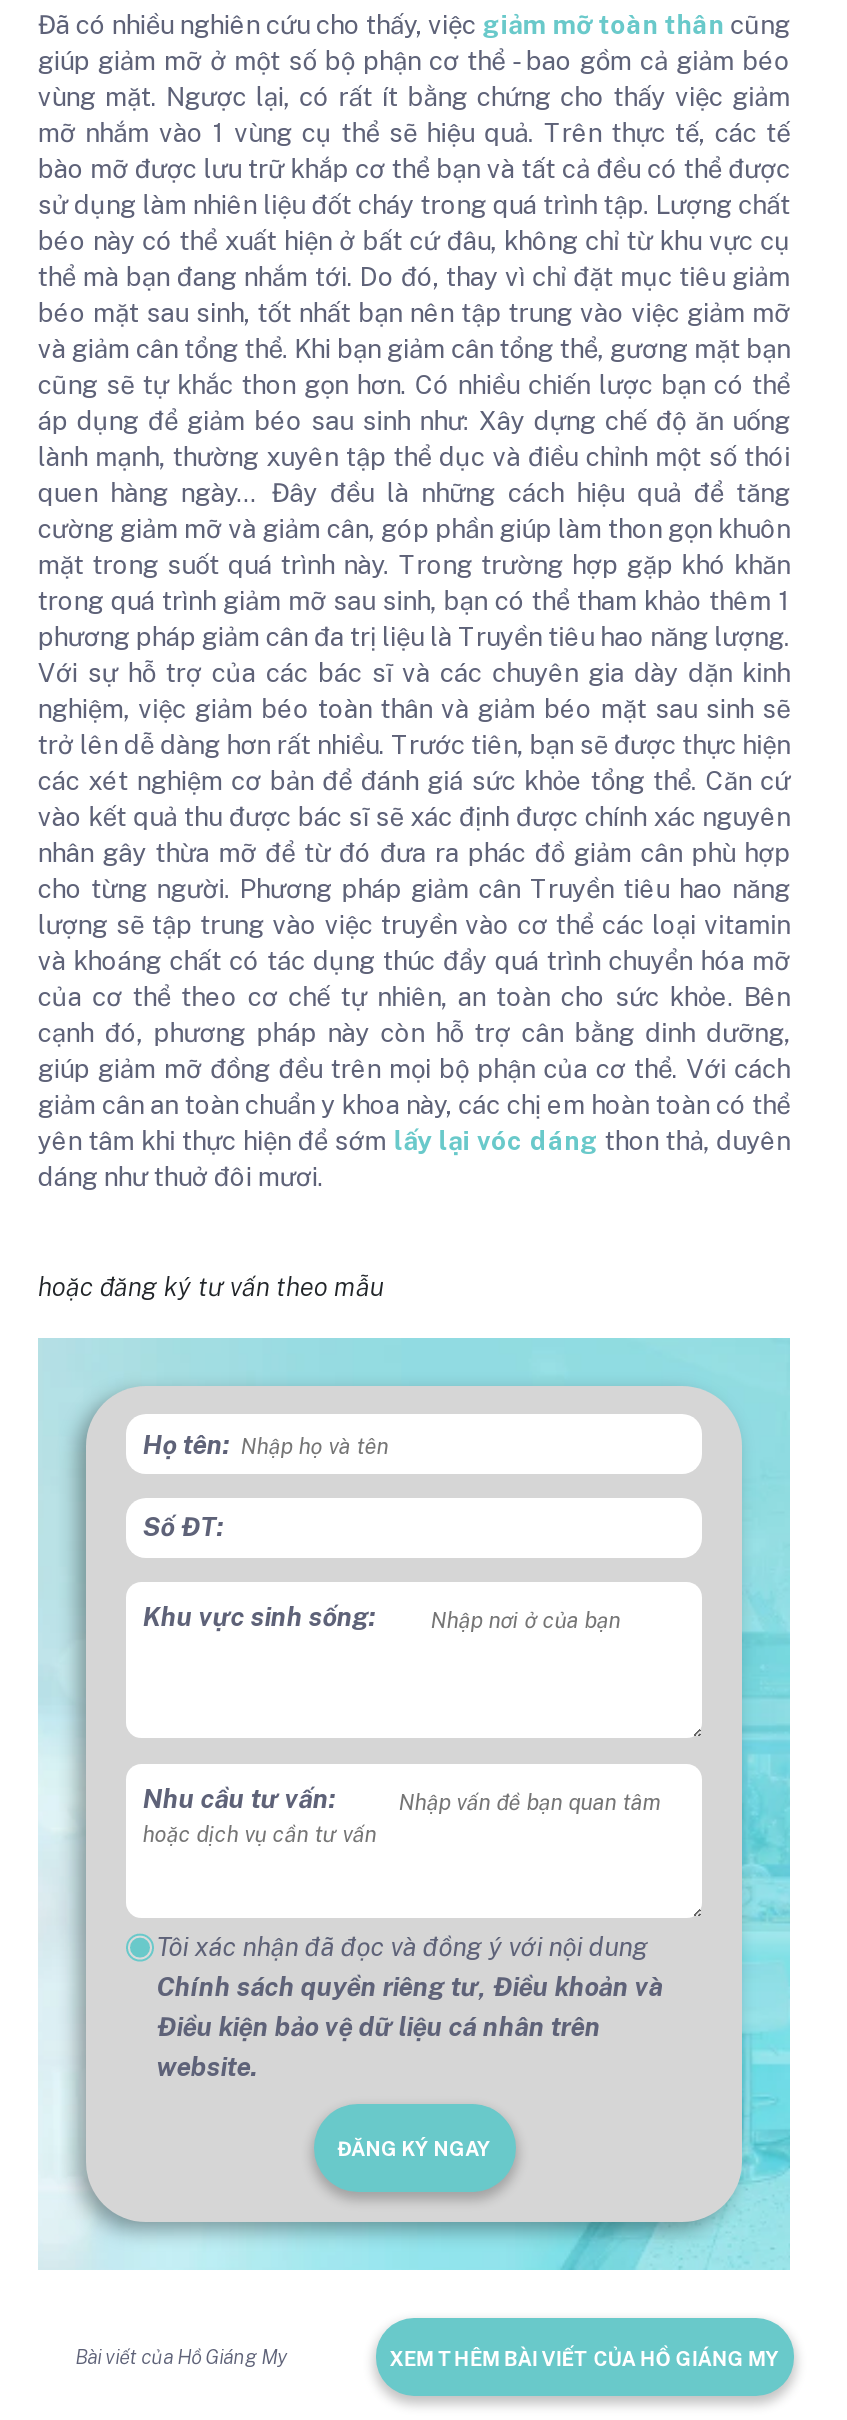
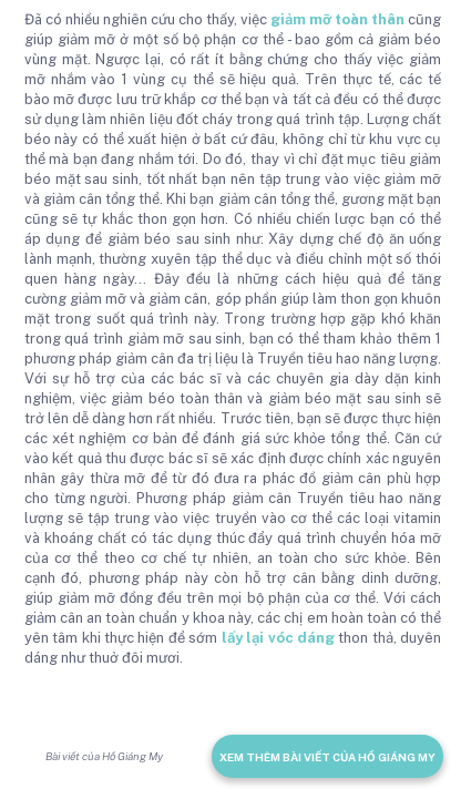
- hoặc đăng ký tư vấn theo mẫu

- [image]
- Họ tên:
- Số ĐT:
- Khu vực sinh sống:

- Nhu cầu tư vấn:

- Tôi xác nhận đã đọc và đồng ý với nội dung
- Chính sách quyền riêng tư, Điều khoản và
- Điều kiện bảo vệ dữ liệu cá nhân trên
- website.
- ĐĂNG KÝ NGAY
